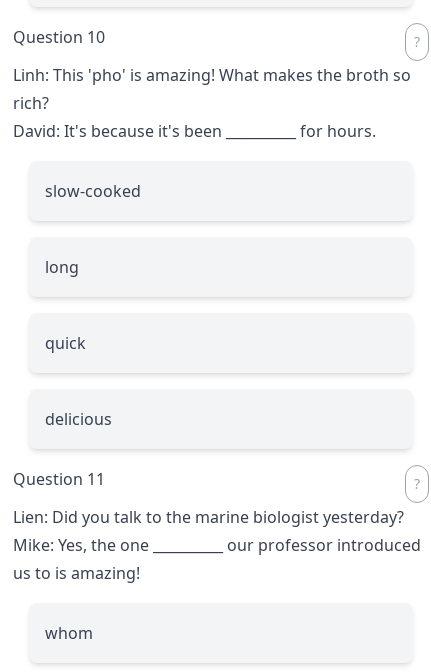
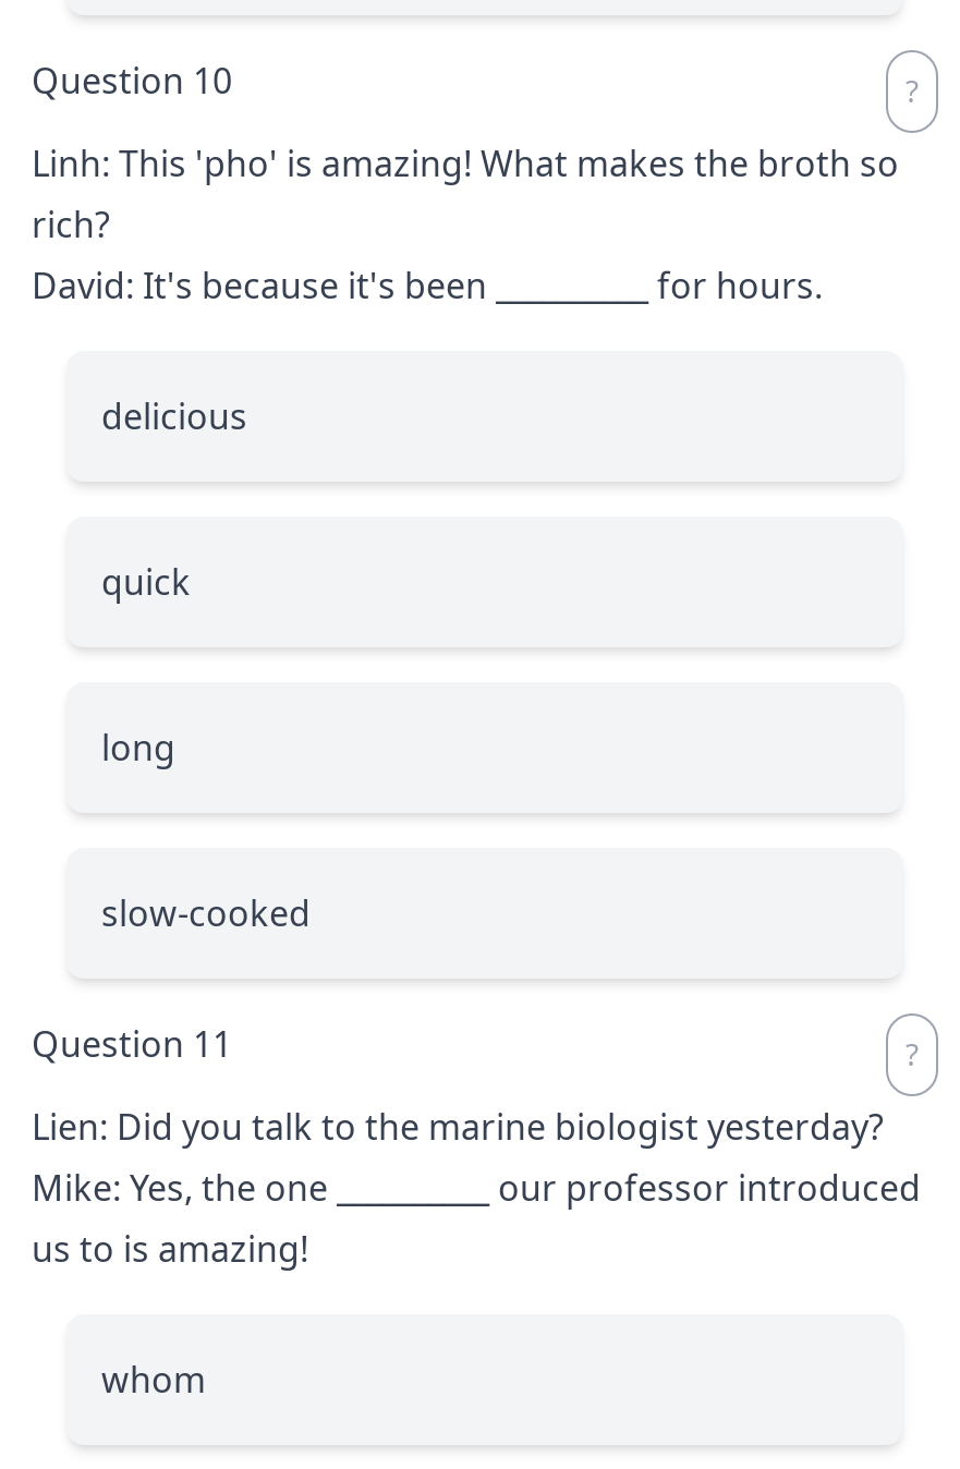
moved down: slow-cooked

moved up: long | quick | delicious
